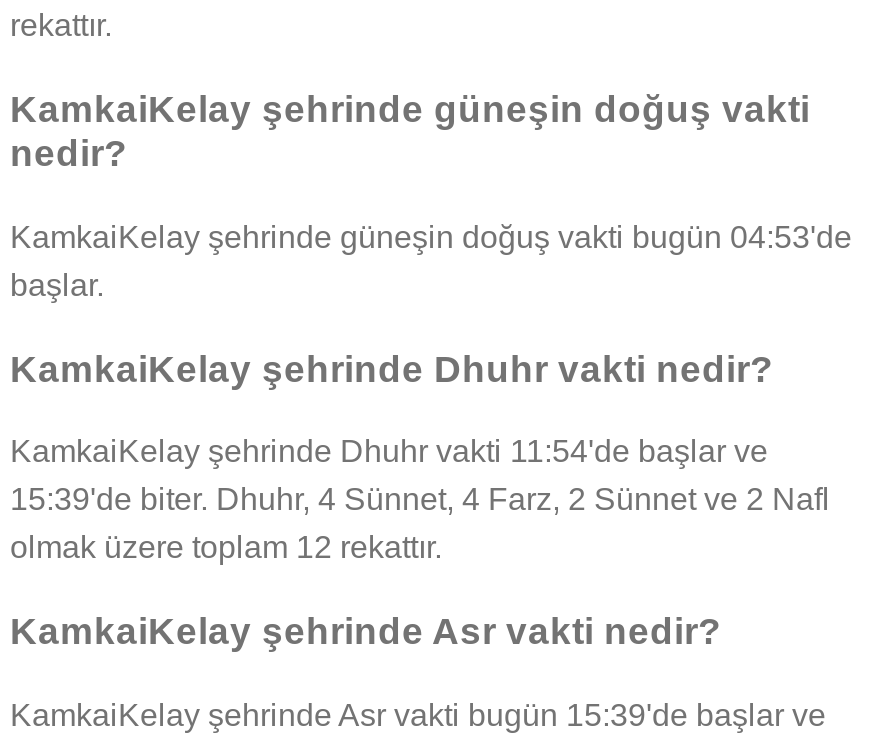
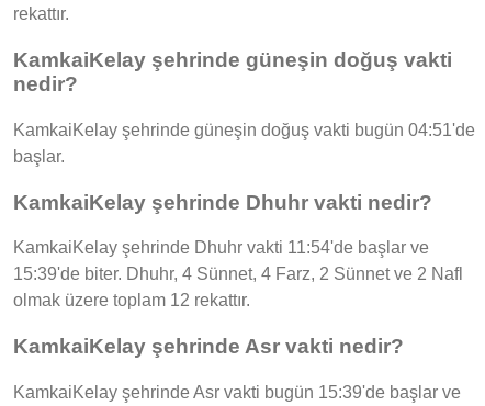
- KamkaiKelay şehrinde güneşin doğuş vakti bugün 04:53'de
+ KamkaiKelay şehrinde güneşin doğuş vakti bugün 04:51'de
